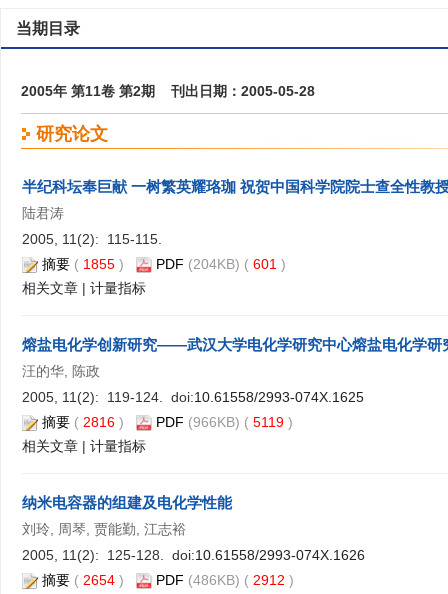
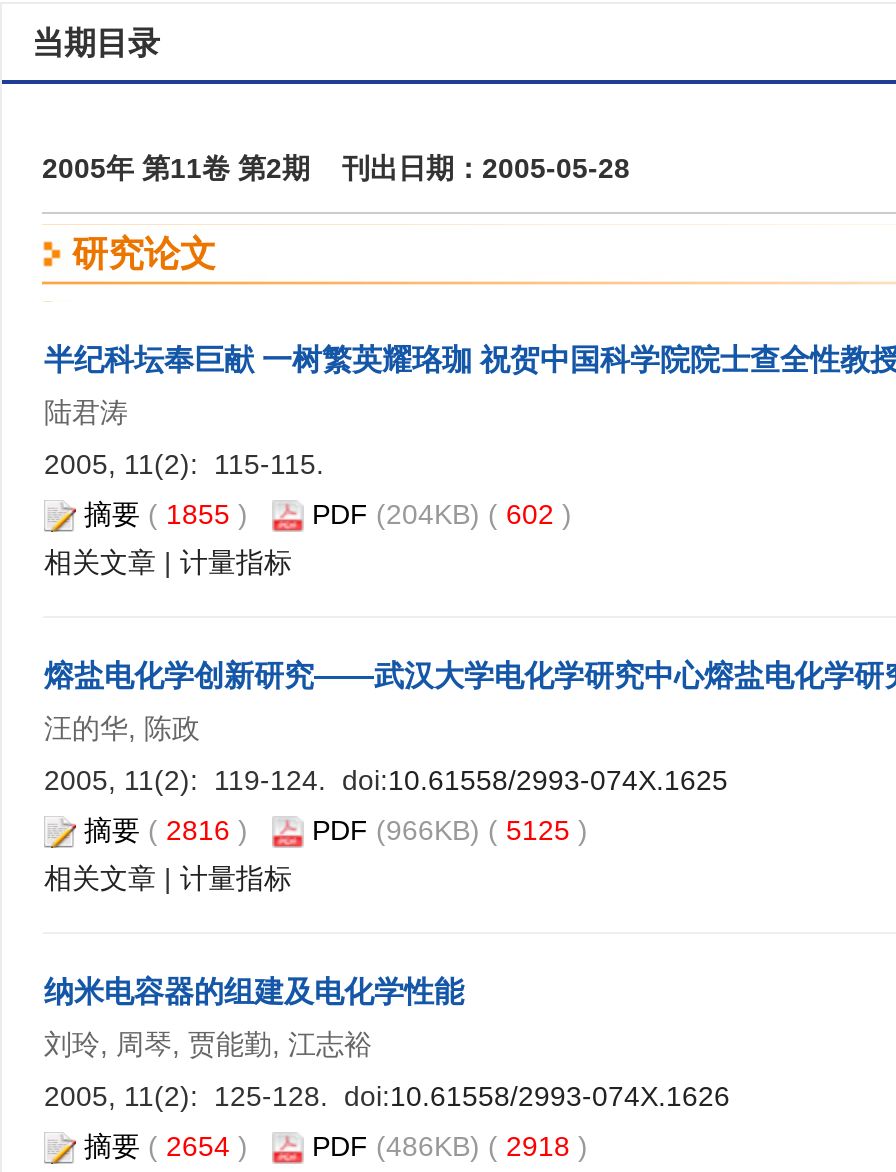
- 摘要(1855) PDF (204KB) (601)
+ 摘要(1855) PDF (204KB) (602)

- 摘要(2816) PDF (966KB) (5119)
+ 摘要(2816) PDF (966KB) (5125)

- 摘要(2654) PDF (486KB) (2912)
+ 摘要(2654) PDF (486KB) (2918)
